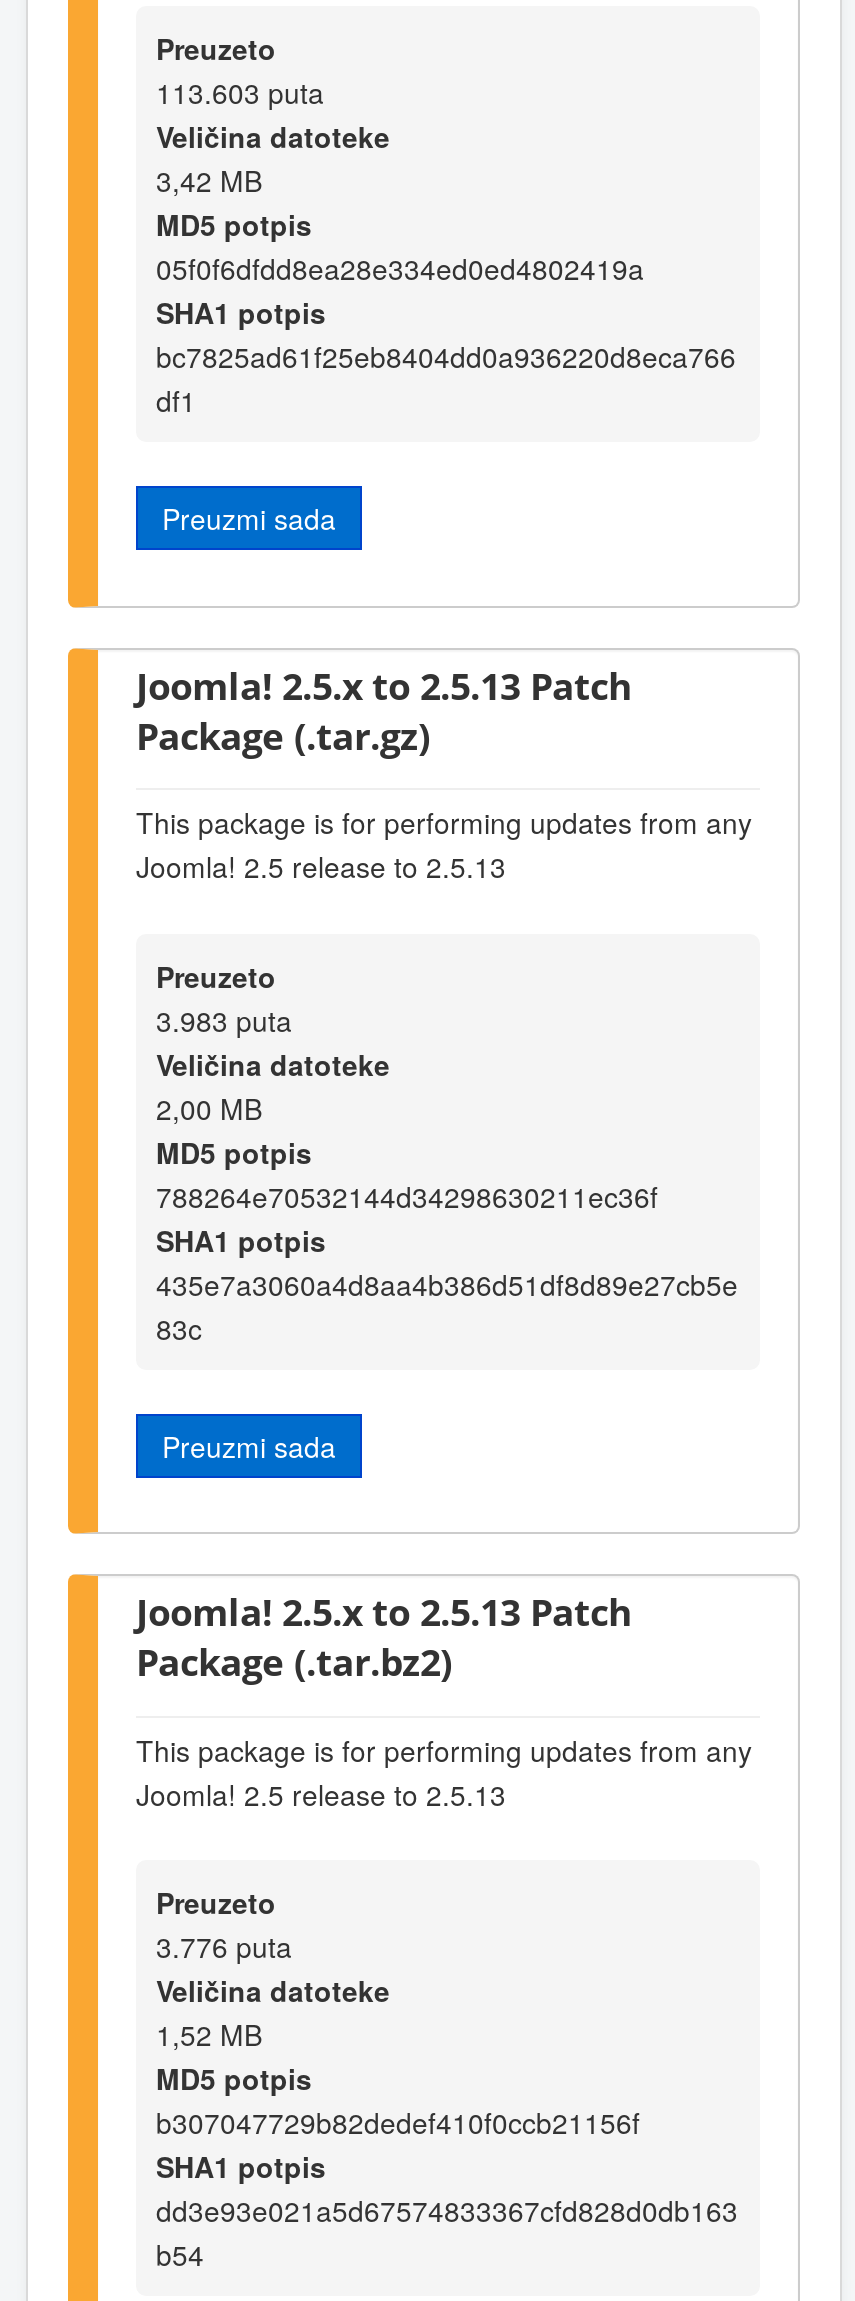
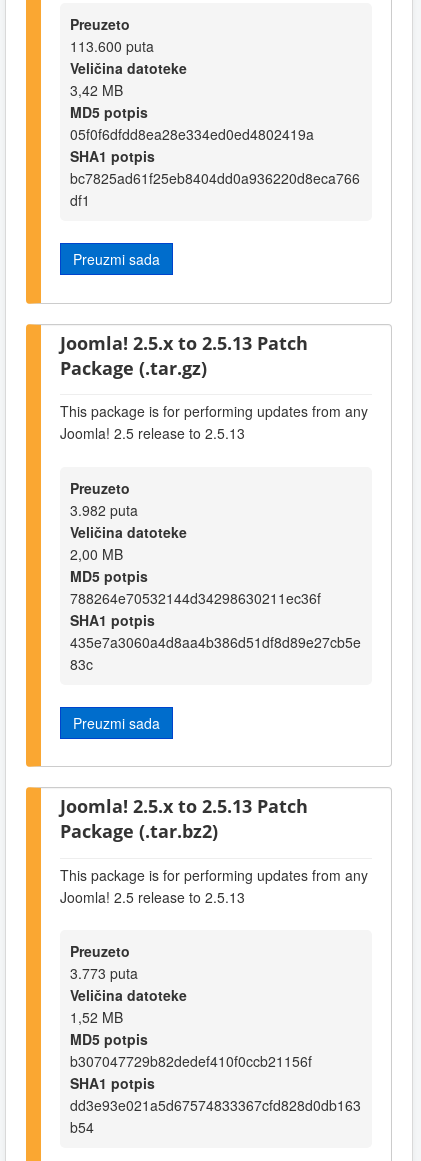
- 113.603 puta
+ 113.600 puta

- 3.983 puta
+ 3.982 puta

- 3.776 puta
+ 3.773 puta
